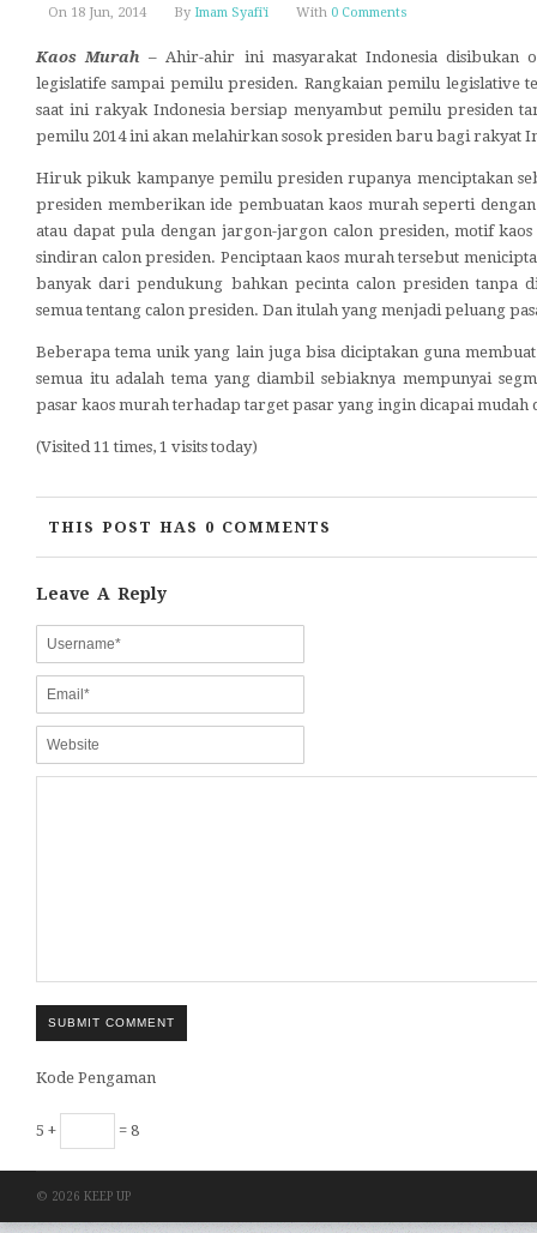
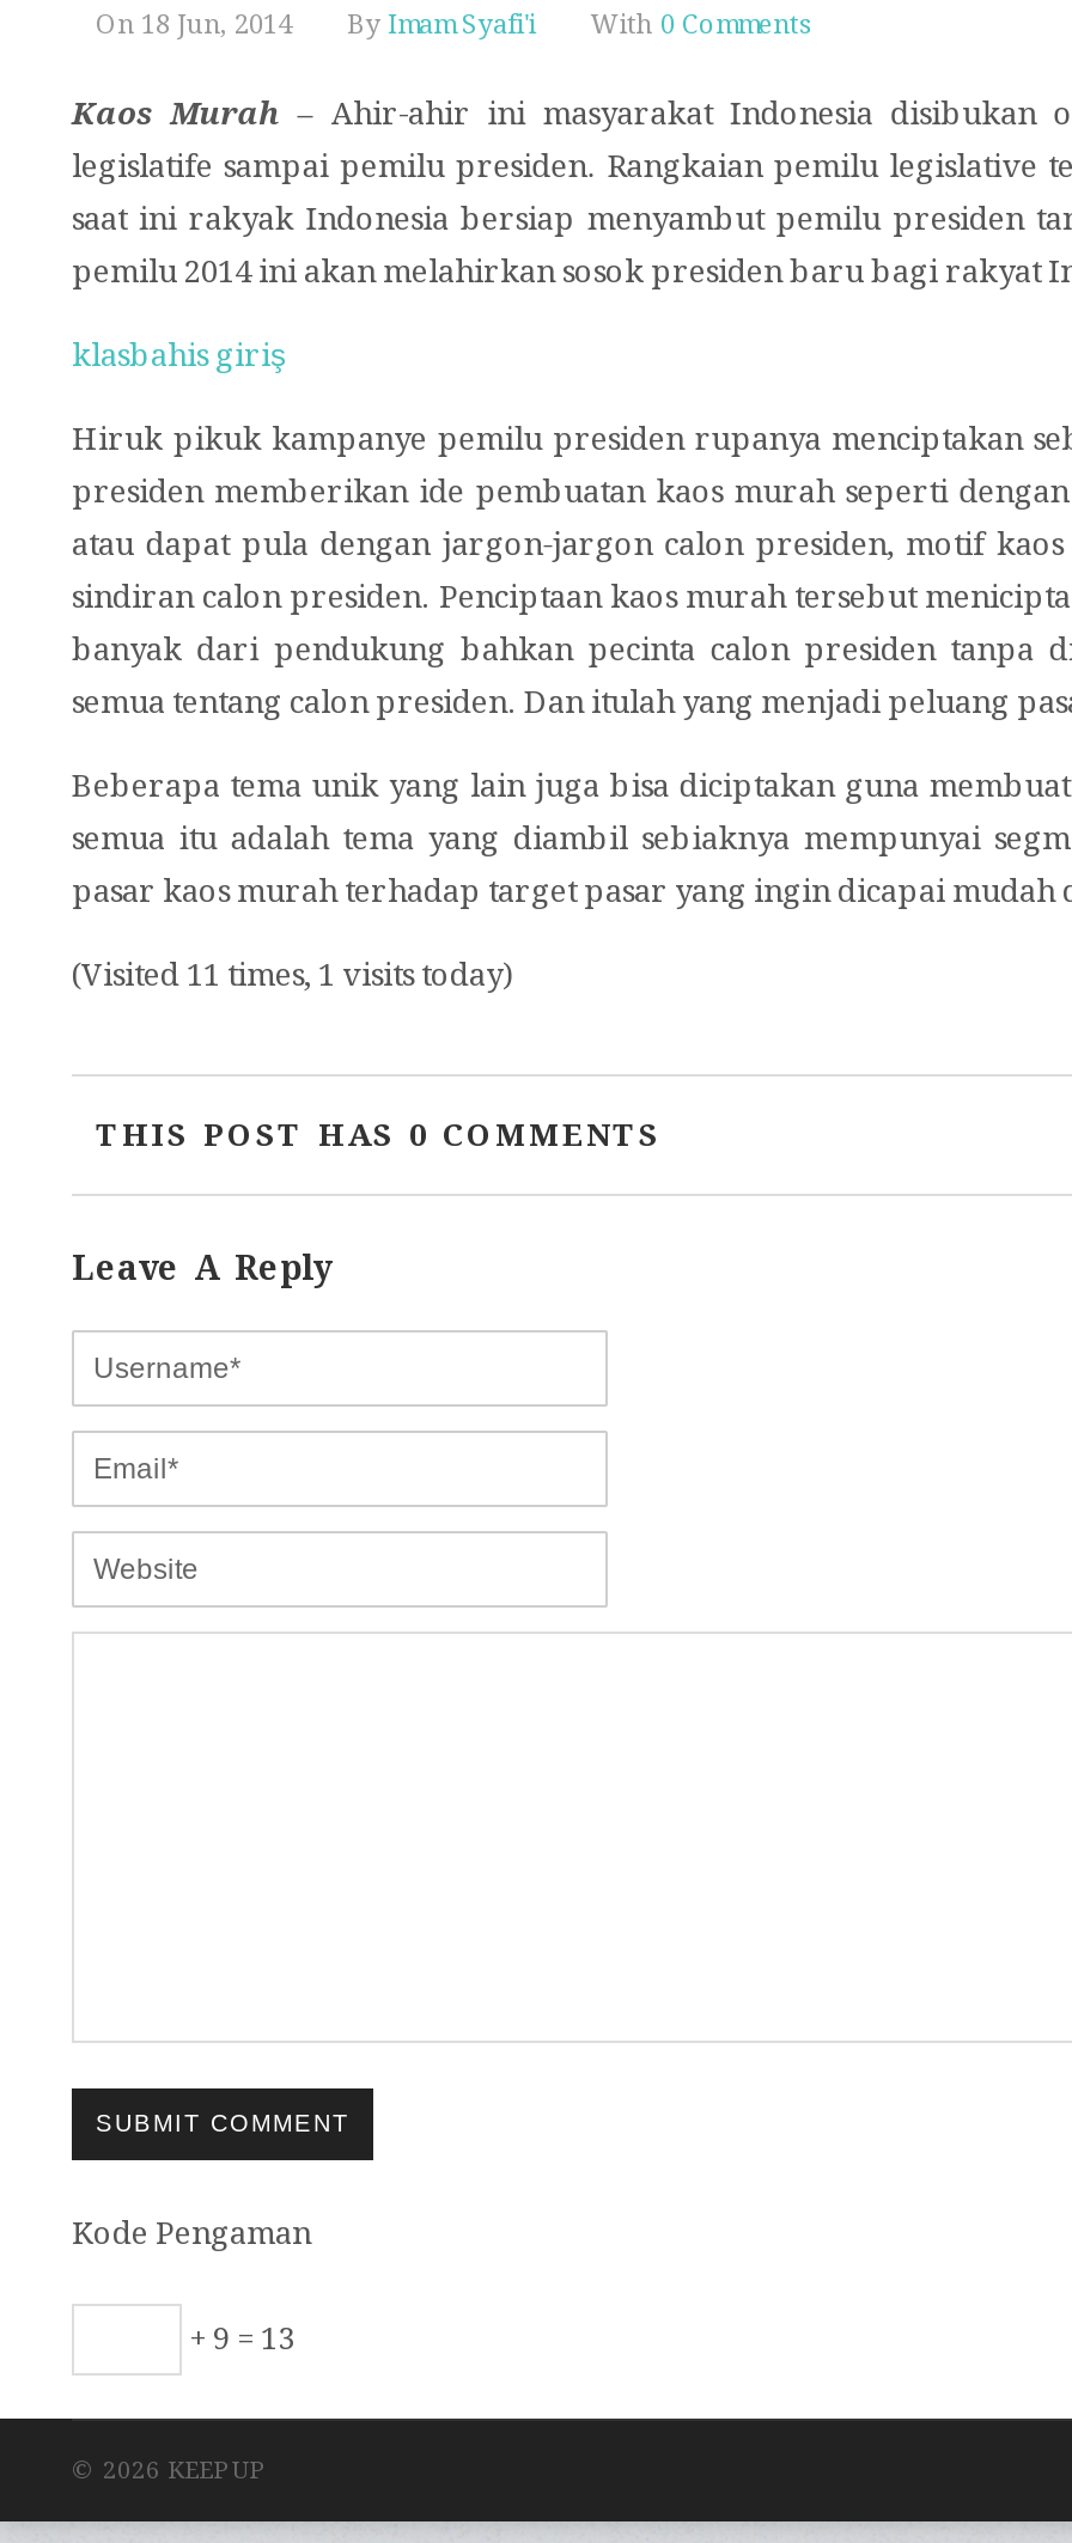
+ klasbahis giriş

- 5 +
- = 8
+ + 9 = 13
